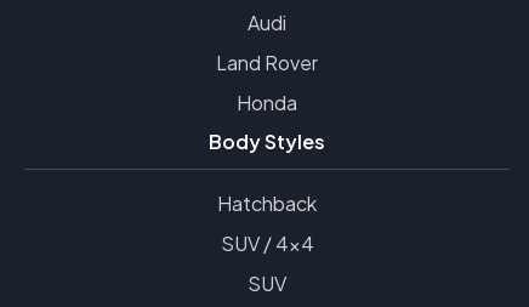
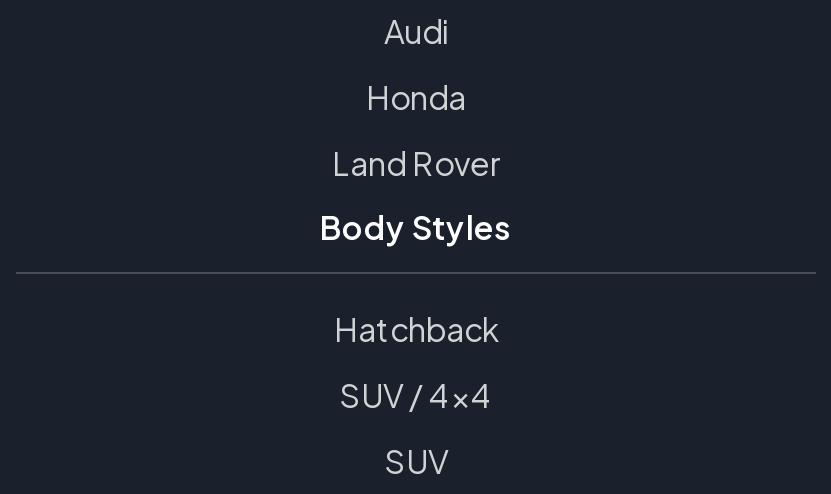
moved down: Land Rover

moved up: Honda
